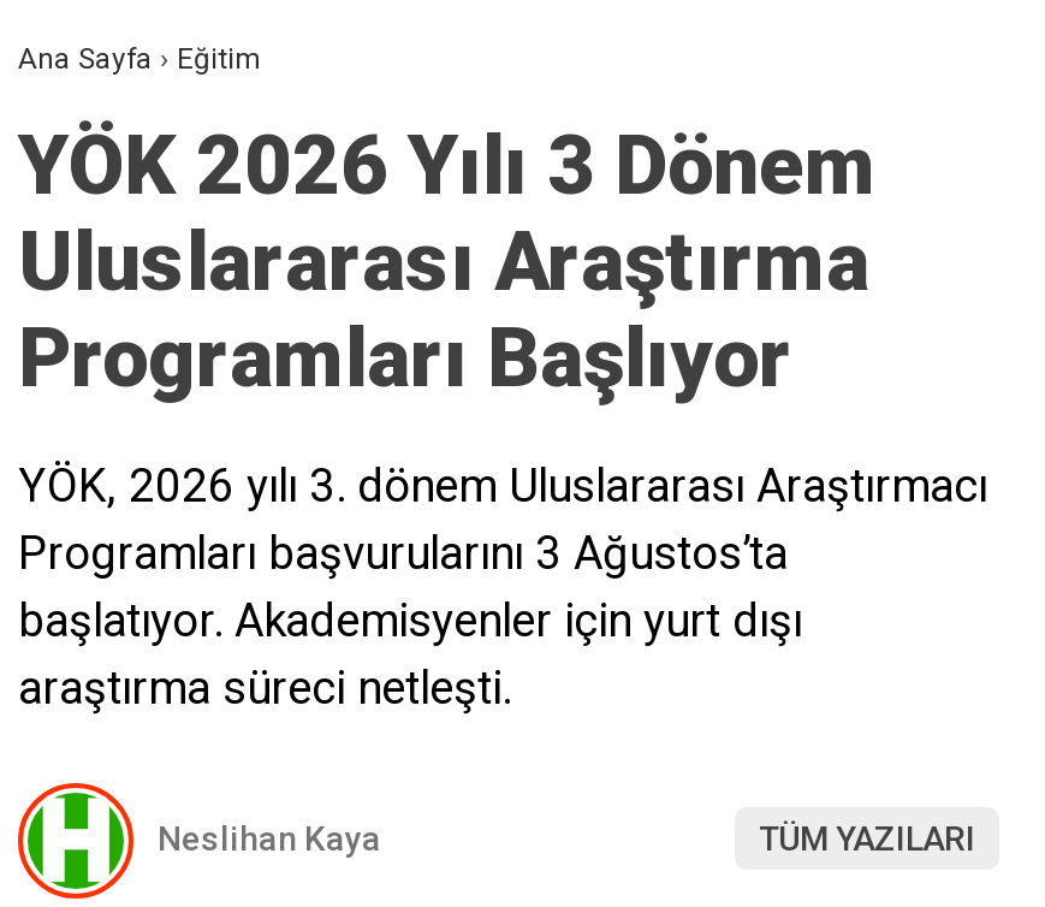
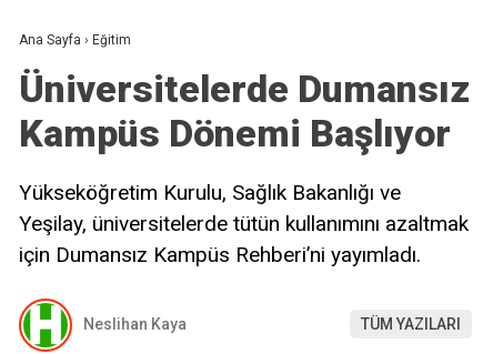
- YÖK 2026 Yılı 3 Dönem
- Uluslararası Araştırma
- Programları Başlıyor
+ Üniversitelerde Dumansız
+ Kampüs Dönemi Başlıyor

- YÖK, 2026 yılı 3. dönem Uluslararası Araştırmacı
- Programları başvurularını 3 Ağustos’ta
- başlatıyor. Akademisyenler için yurt dışı
- araştırma süreci netleşti.
+ Yükseköğretim Kurulu, Sağlık Bakanlığı ve
+ Yeşilay, üniversitelerde tütün kullanımını azaltmak
+ için Dumansız Kampüs Rehberi’ni yayımladı.
